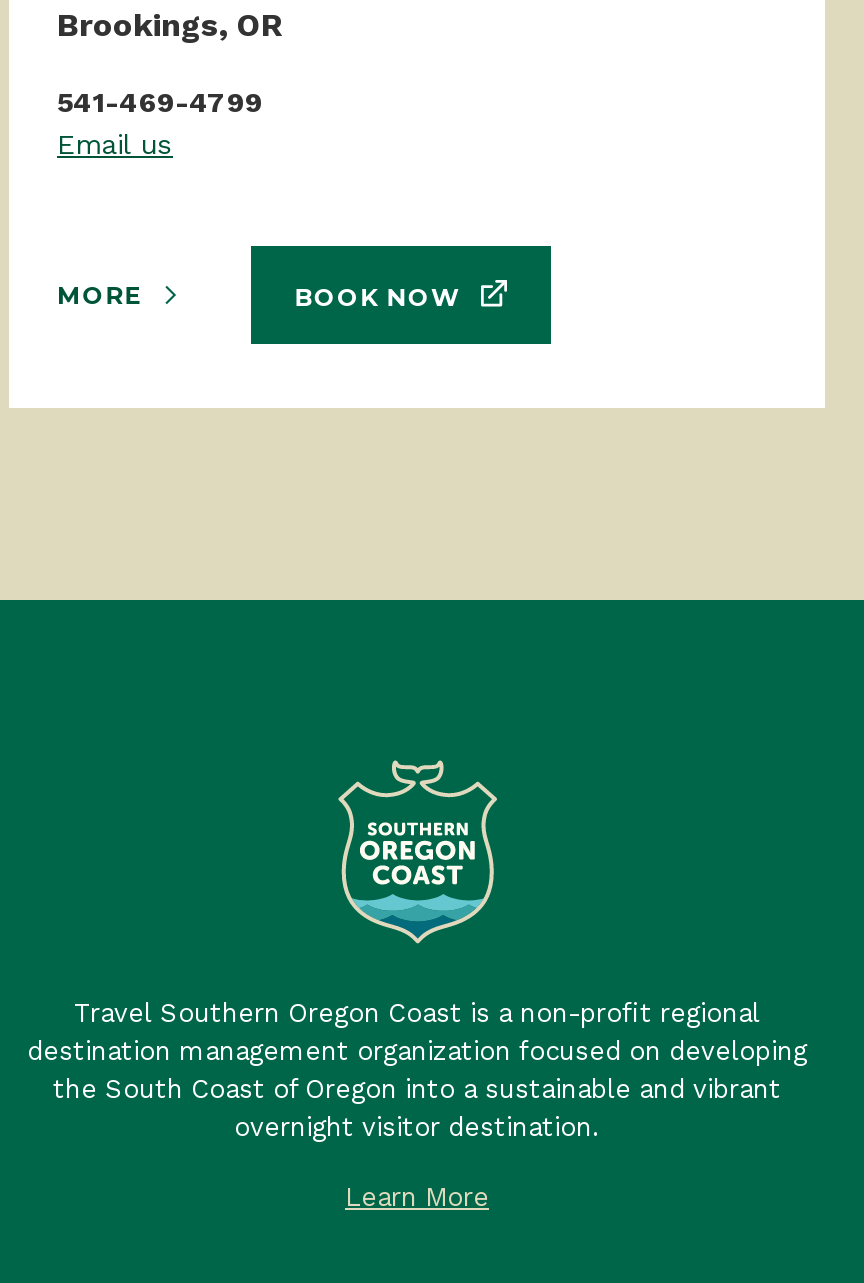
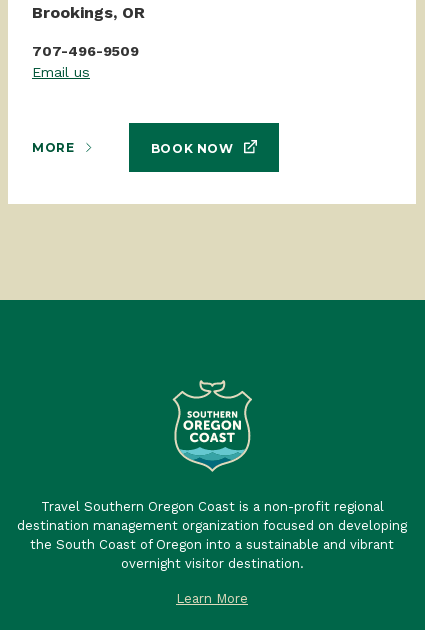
- 541-469-4799
+ 707-496-9509
